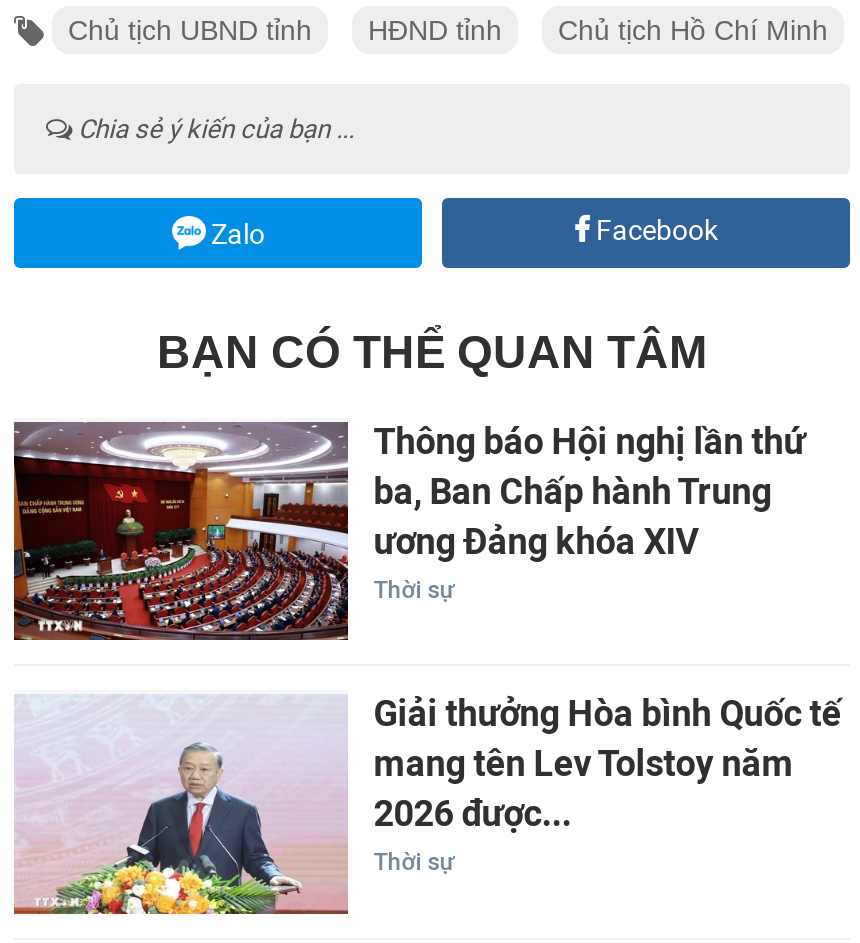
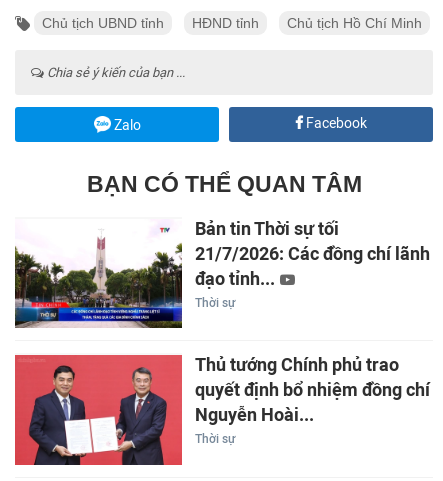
- [image]
- Thông báo Hội nghị lần thứ
- ba, Ban Chấp hành Trung
- ương Đảng khóa XIV
+ [image]
+ Bản tin Thời sự tối
+ 21/7/2026: Các đồng chí lãnh
+ đạo tỉnh...

- [image]
- Giải thưởng Hòa bình Quốc tế
- mang tên Lev Tolstoy năm
- 2026 được...
+ [image]
+ Thủ tướng Chính phủ trao
+ quyết định bổ nhiệm đồng chí
+ Nguyễn Hoài...
